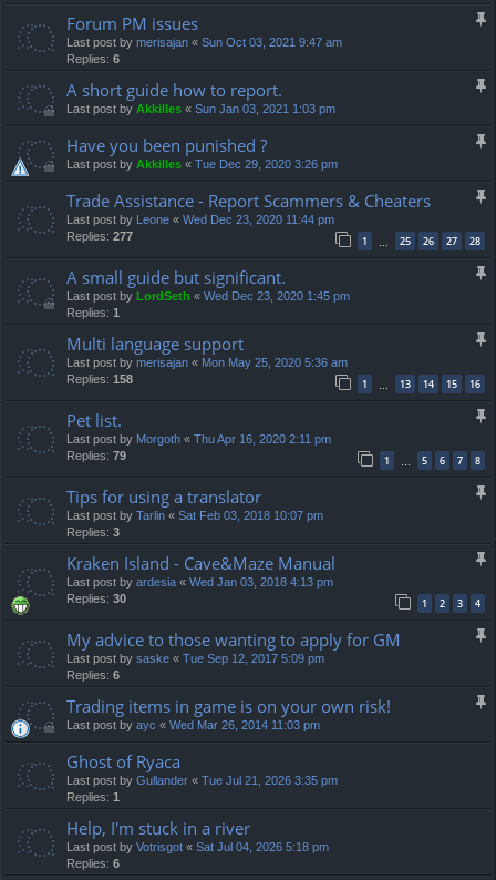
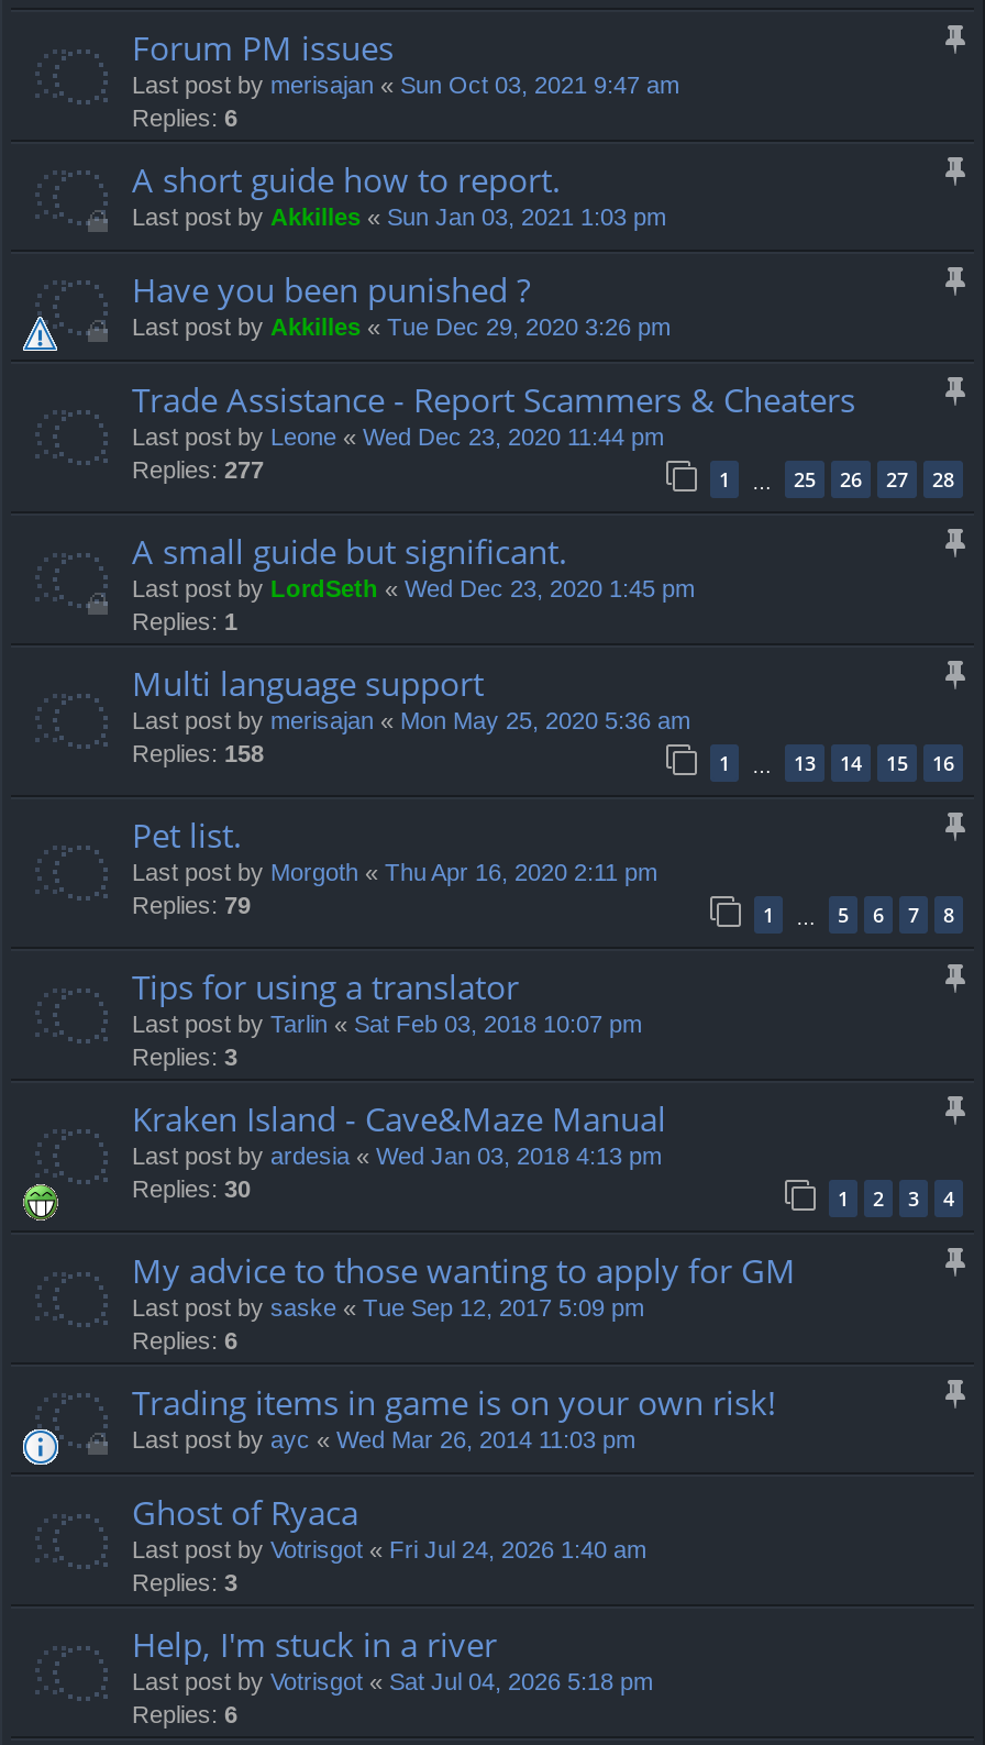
- Last post by Gullander «Tue Jul 21, 2026 3:35 pm
+ Last post by Votrisgot «Fri Jul 24, 2026 1:40 am

- Replies: 1
+ Replies: 3
